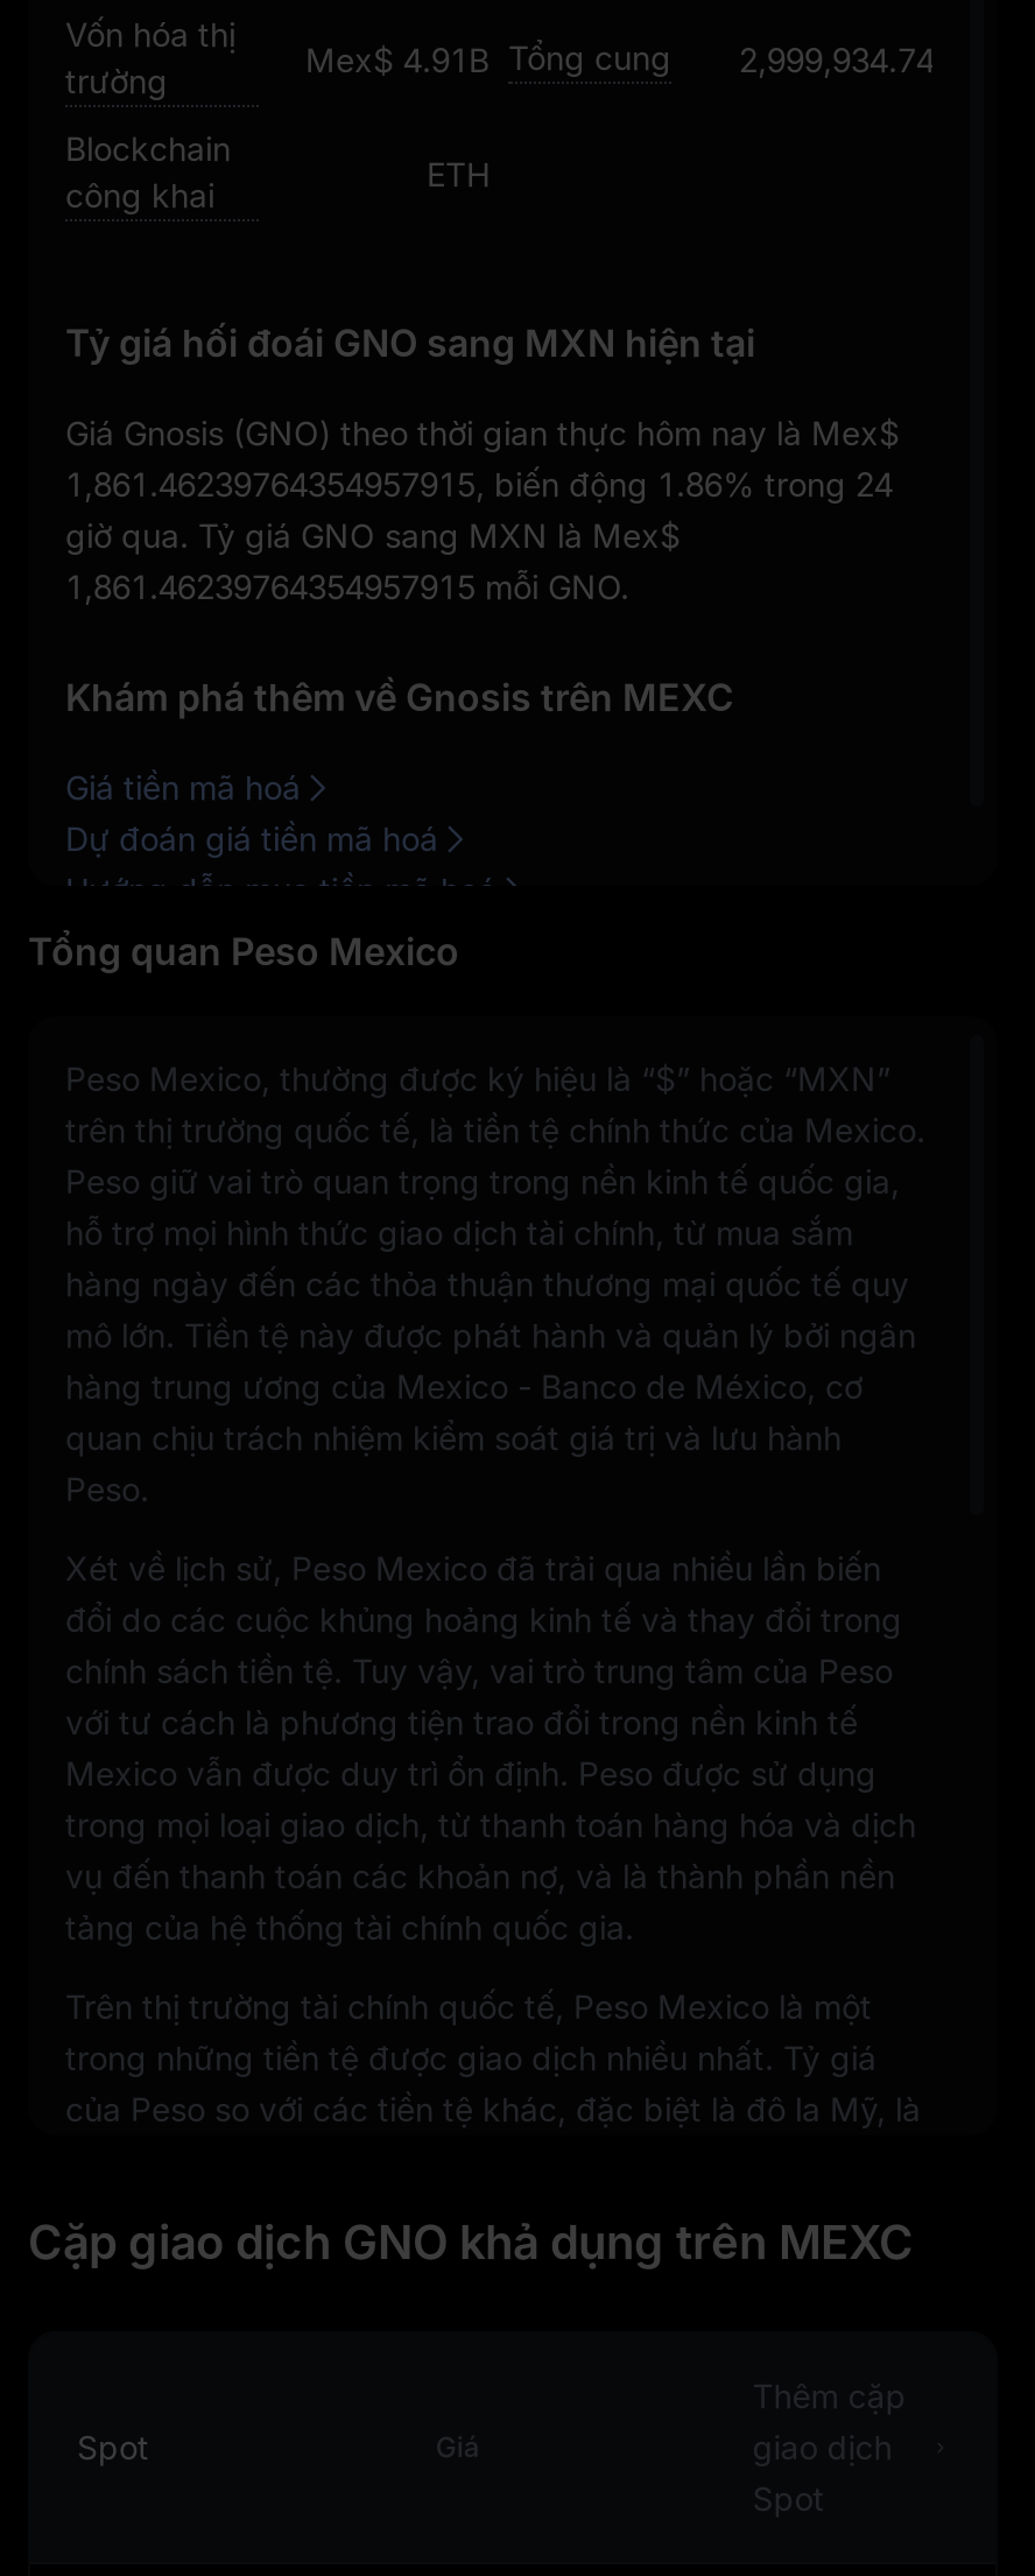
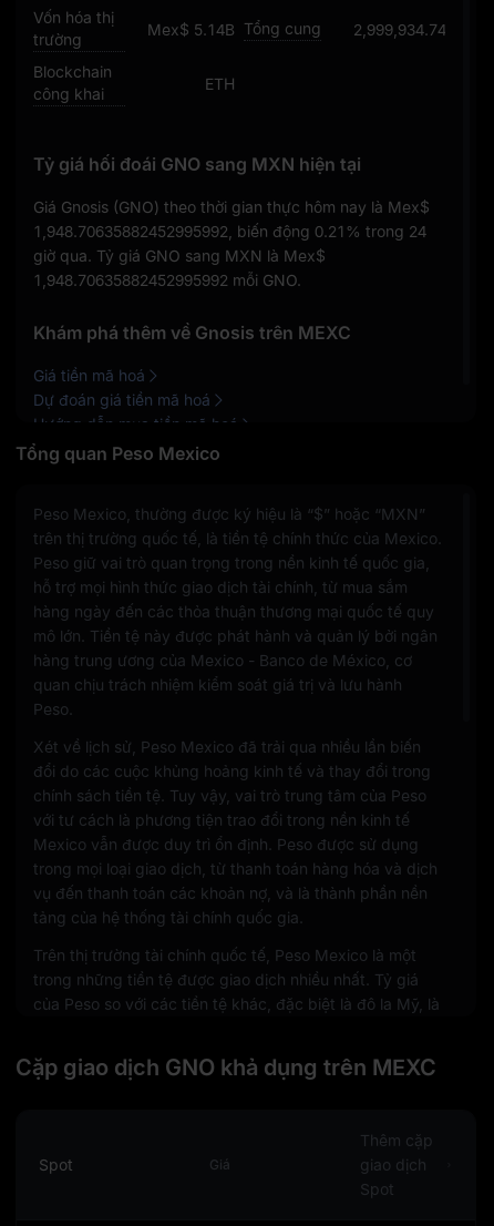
- Mex$ 4.91B Tổng cung
+ Mex$ 5.14B Tổng cung

- 1,861.46239764354957915, biến động 1.86% trong 24
+ 1,948.70635882452995992, biến động 0.21% trong 24

- 1,861.46239764354957915 mỗi GNO.
+ 1,948.70635882452995992 mỗi GNO.
